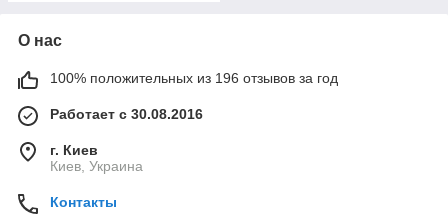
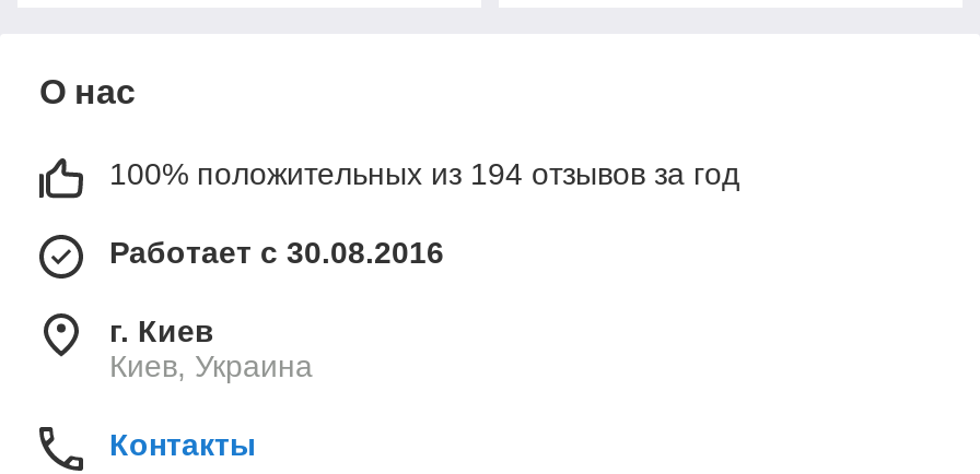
- 100% положительных из 196 отзывов за год
+ 100% положительных из 194 отзывов за год
